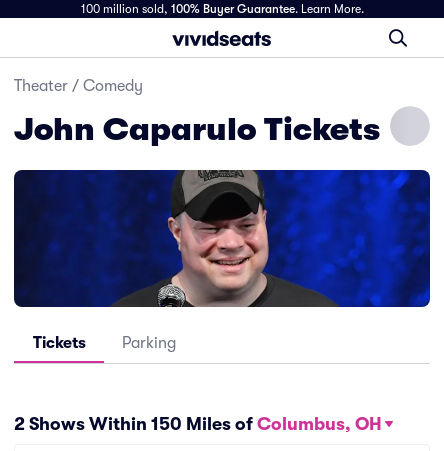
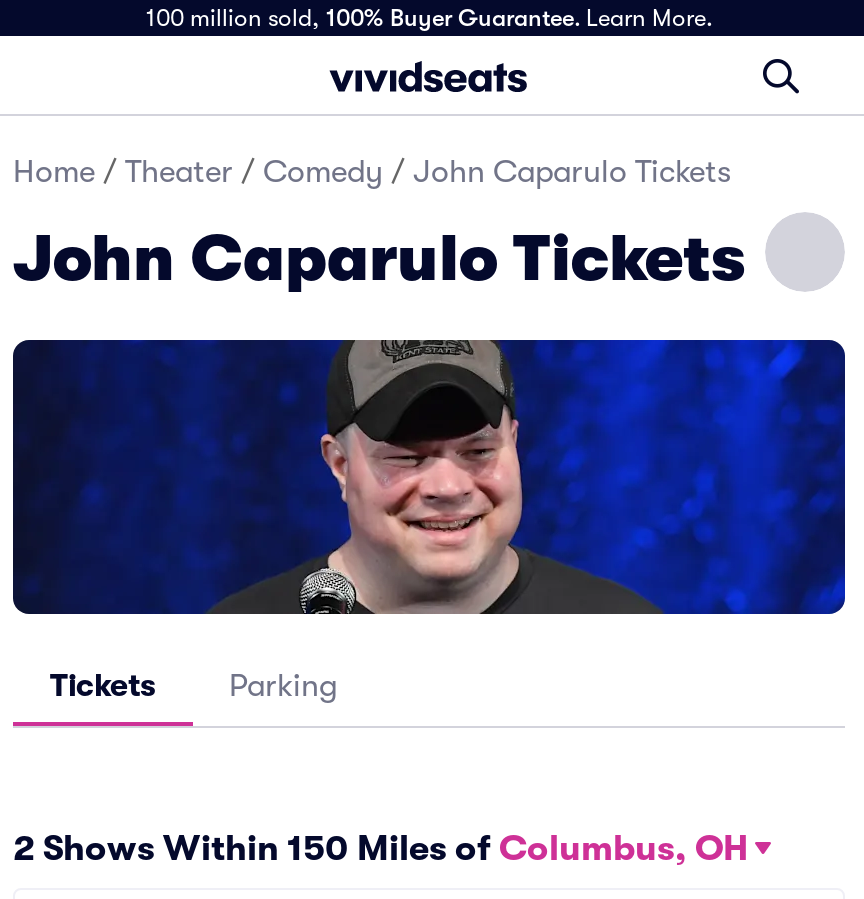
- Theater / Comedy
+ Home / Theater / Comedy / John Caparulo Tickets
